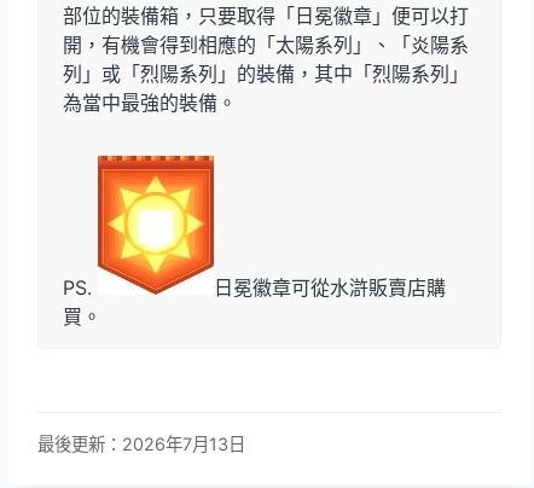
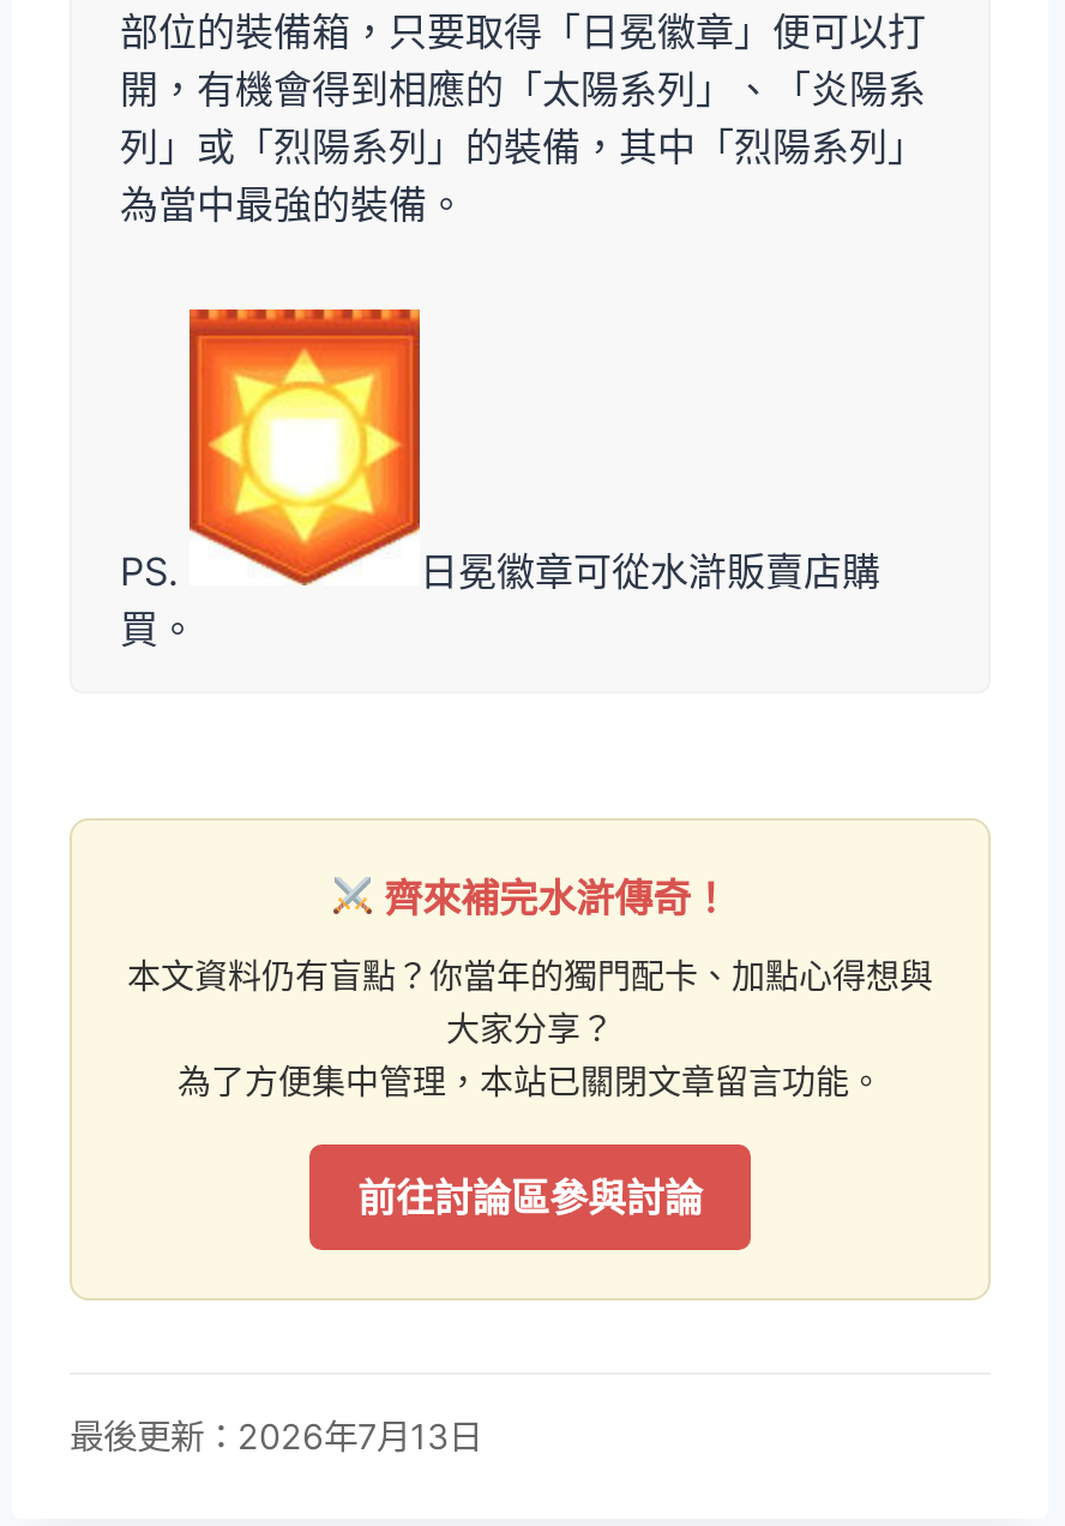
+ [image]
+ 齊來補完水滸傳奇！
+ 本文資料仍有盲點？你當年的獨門配卡、加點心得想與
+ 大家分享？
+ 為了方便集中管理，本站已關閉文章留言功能。
+ 前往討論區參與討論
